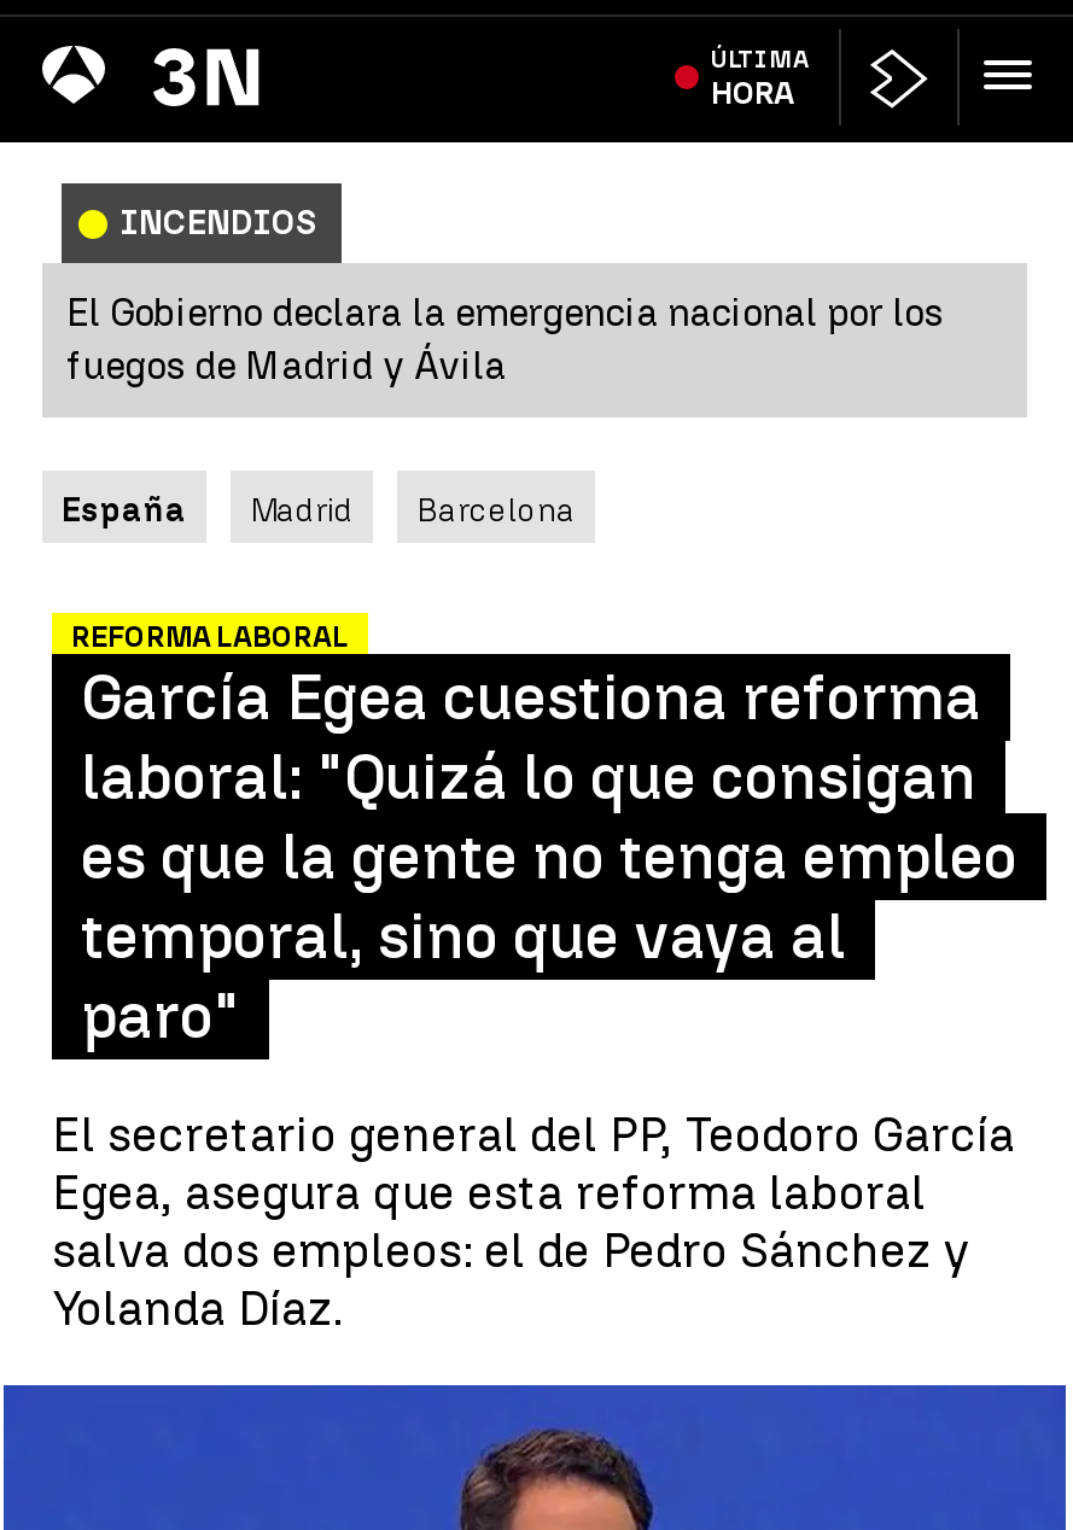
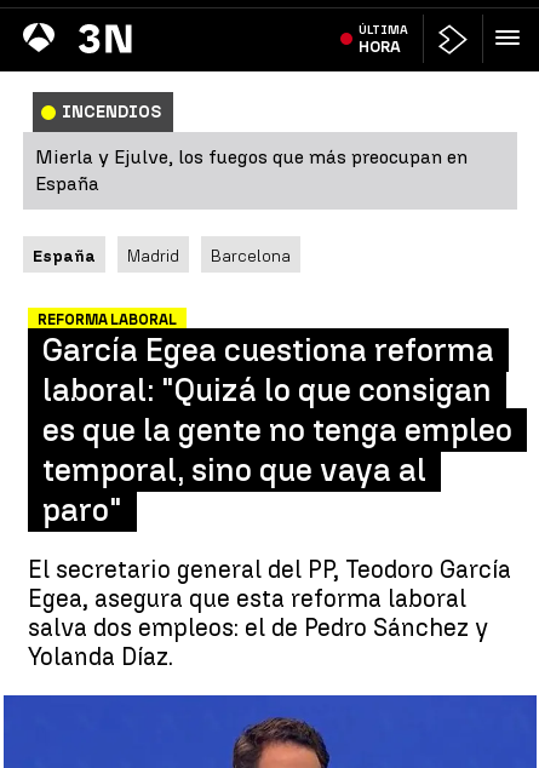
- El Gobierno declara la emergencia nacional por los
- fuegos de Madrid y Ávila
+ Mierla y Ejulve, los fuegos que más preocupan en
+ España
